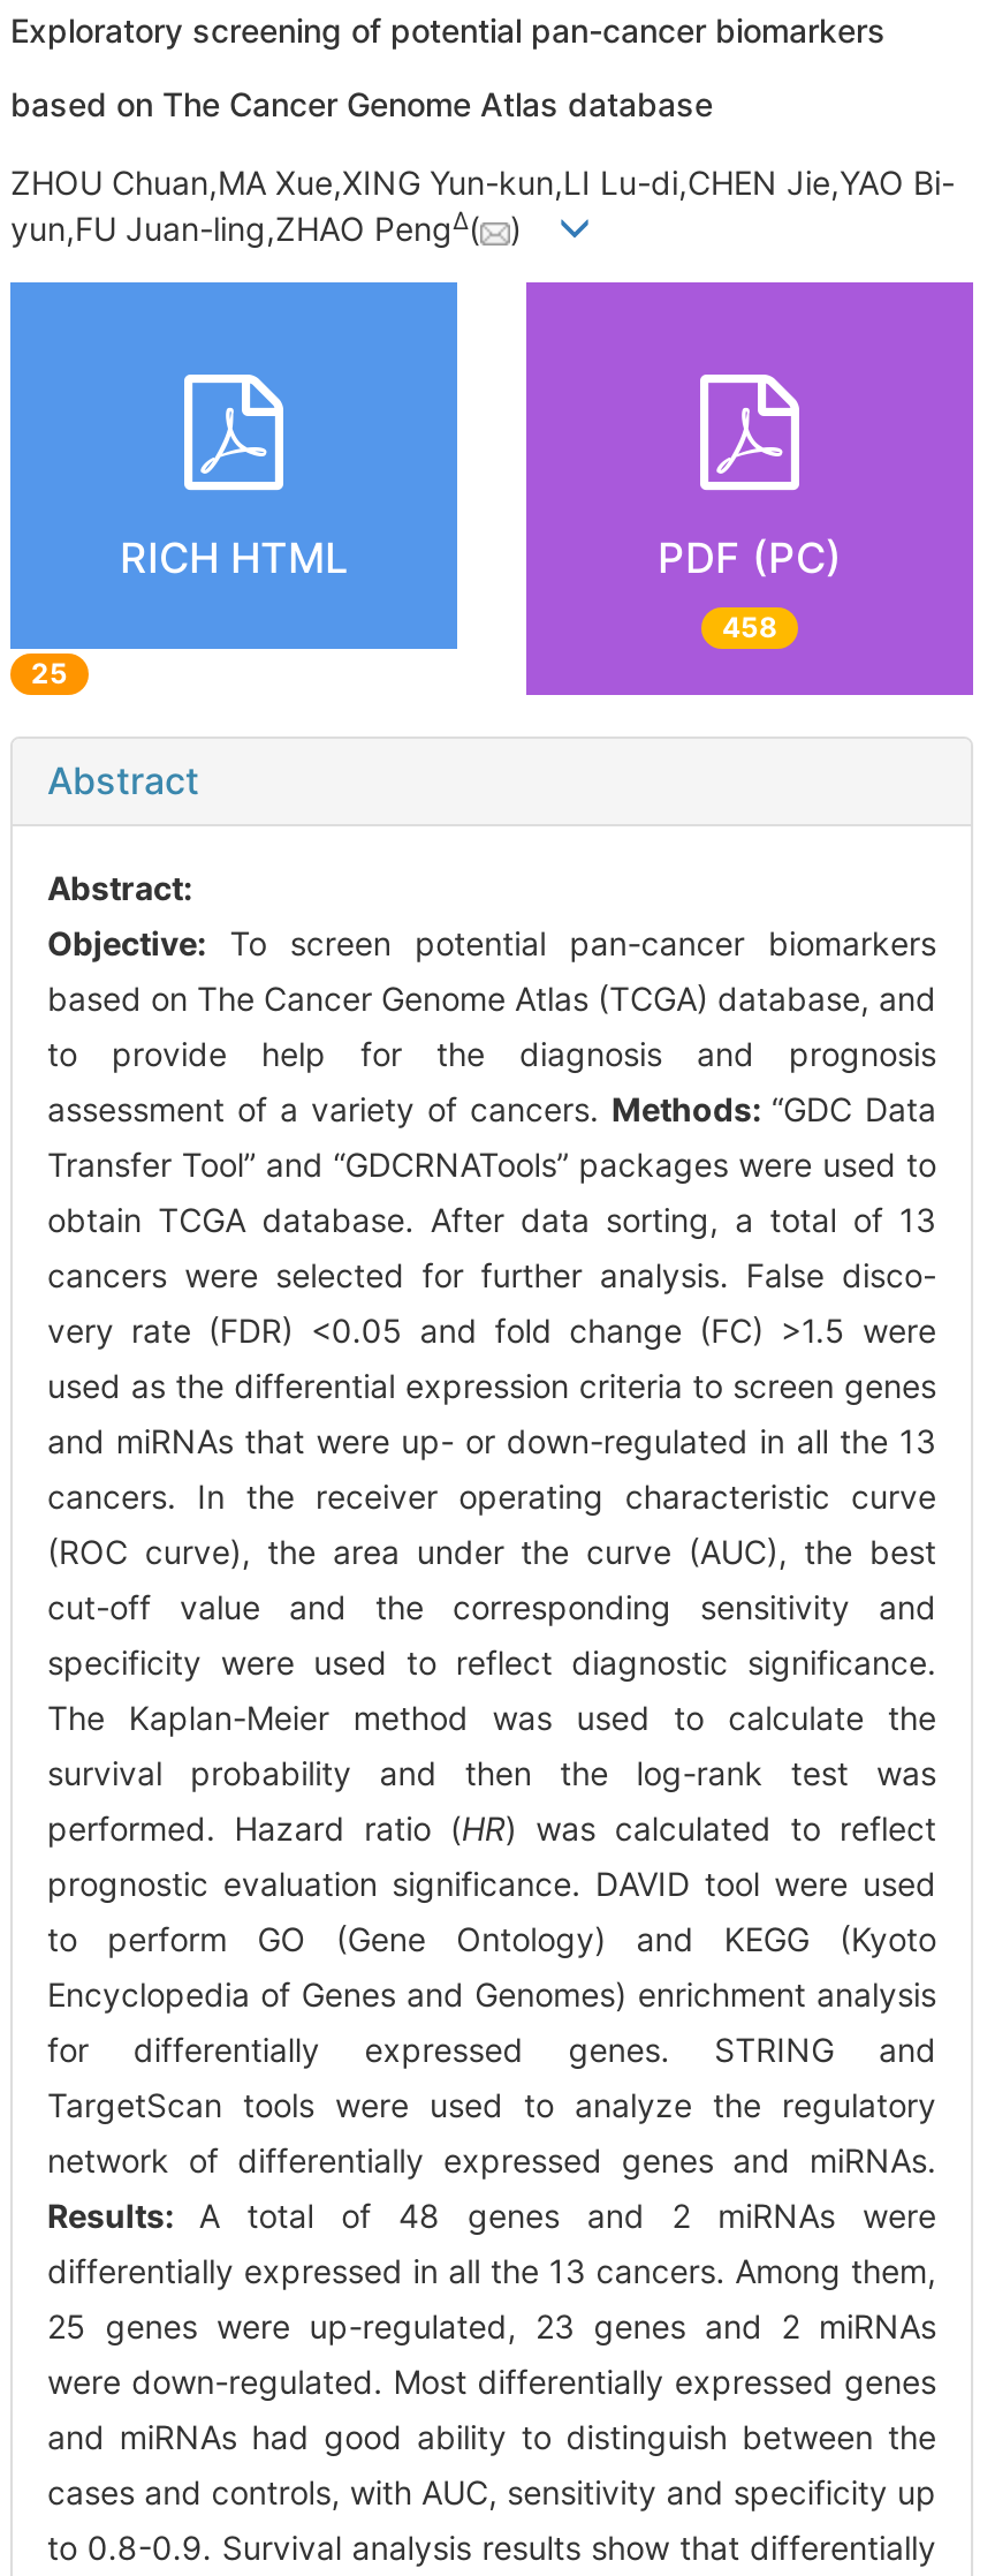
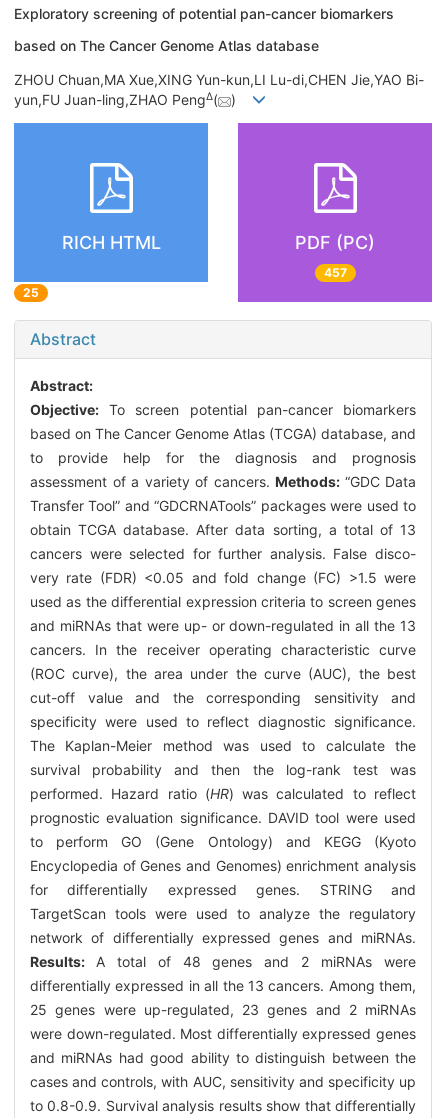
- 458
+ 457
